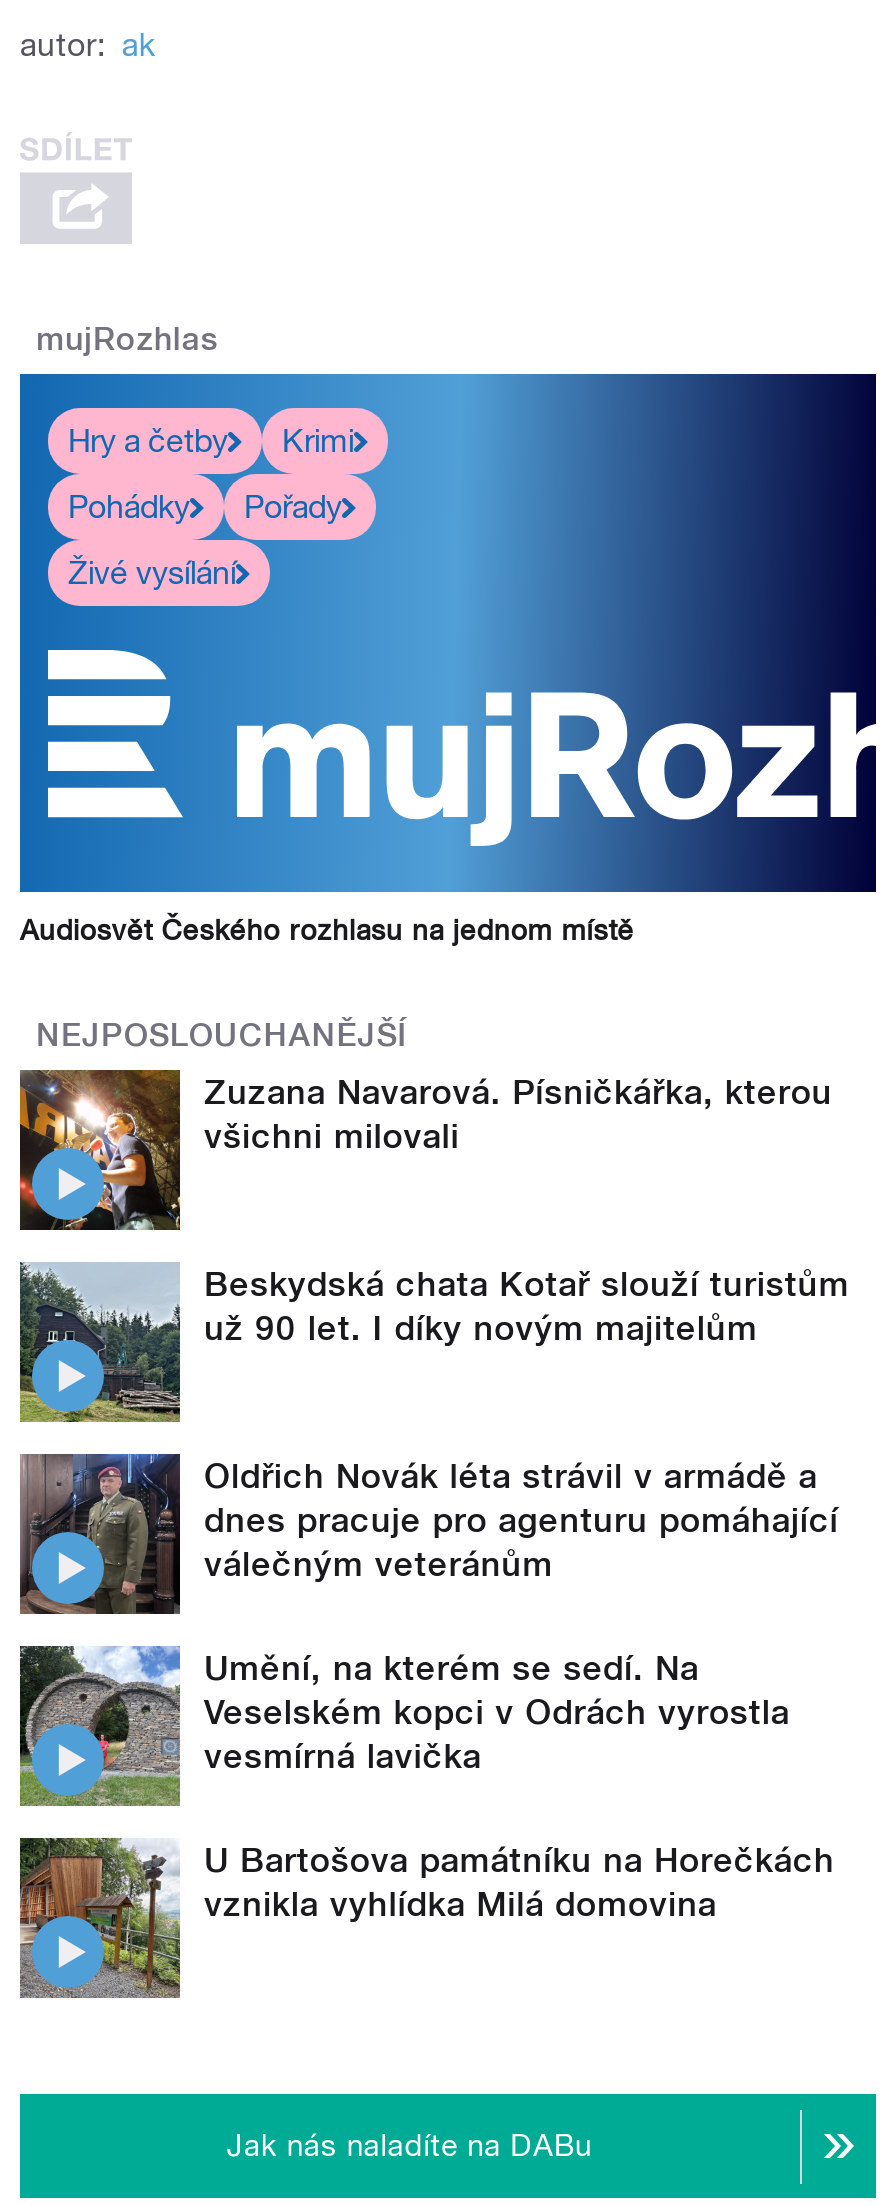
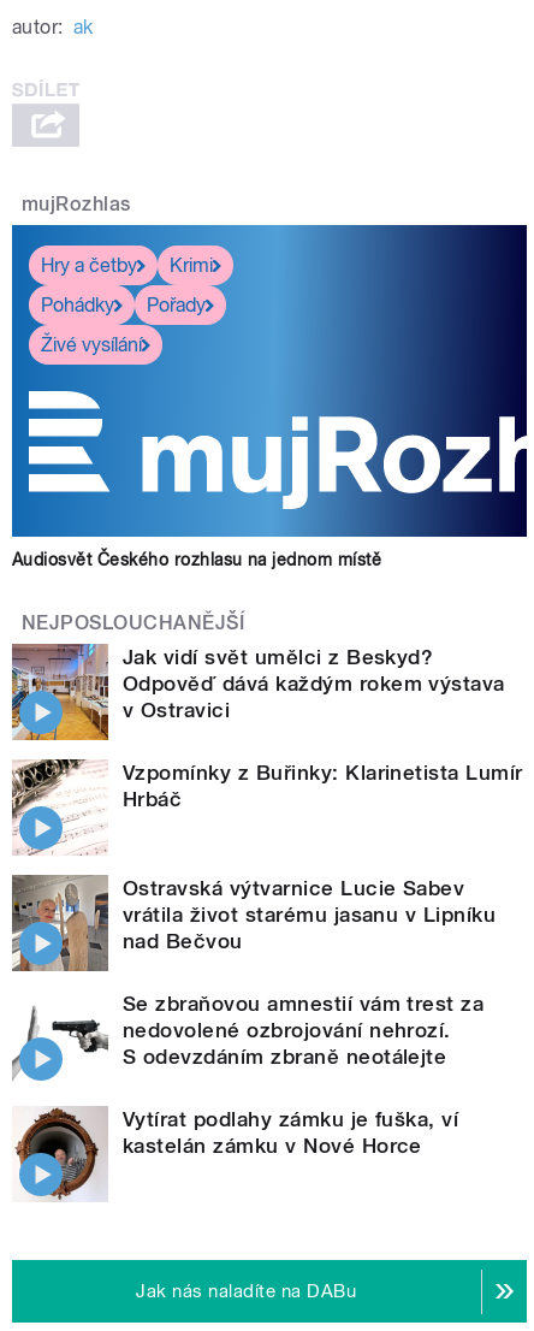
- [image]
- Zuzana Navarová. Písničkářka, kterou
- všichni milovali
+ [image]
+ Jak vidí svět umělci z Beskyd?
+ Odpověď dává každým rokem výstava
+ v Ostravici

- [image]
- Beskydská chata Kotař slouží turistům
- už 90 let. I díky novým majitelům
+ [image]
+ Vzpomínky z Buřinky: Klarinetista Lumír
+ Hrbáč

- [image]
- Oldřich Novák léta strávil v armádě a
- dnes pracuje pro agenturu pomáhající
- válečným veteránům
+ [image]
+ Ostravská výtvarnice Lucie Sabev
+ vrátila život starému jasanu v Lipníku
+ nad Bečvou

- [image]
- Umění, na kterém se sedí. Na
- Veselském kopci v Odrách vyrostla
- vesmírná lavička
+ [image]
+ Se zbraňovou amnestií vám trest za
+ nedovolené ozbrojování nehrozí.
+ S odevzdáním zbraně neotálejte

- [image]
- U Bartošova památníku na Horečkách
- vznikla vyhlídka Milá domovina
+ [image]
+ Vytírat podlahy zámku je fuška, ví
+ kastelán zámku v Nové Horce
